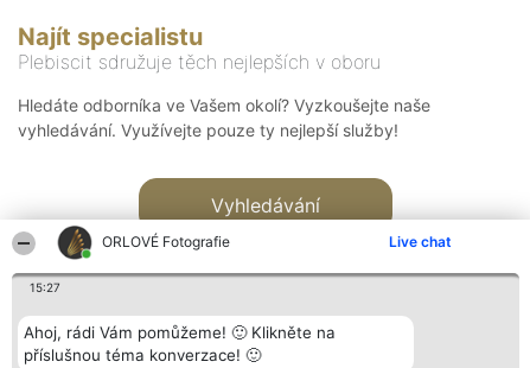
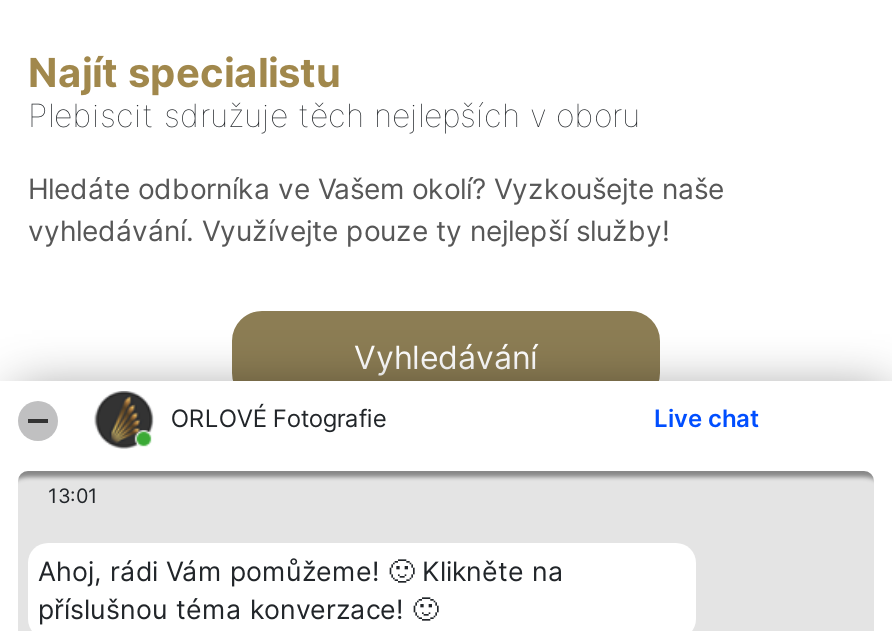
- 15:27
+ 13:01
